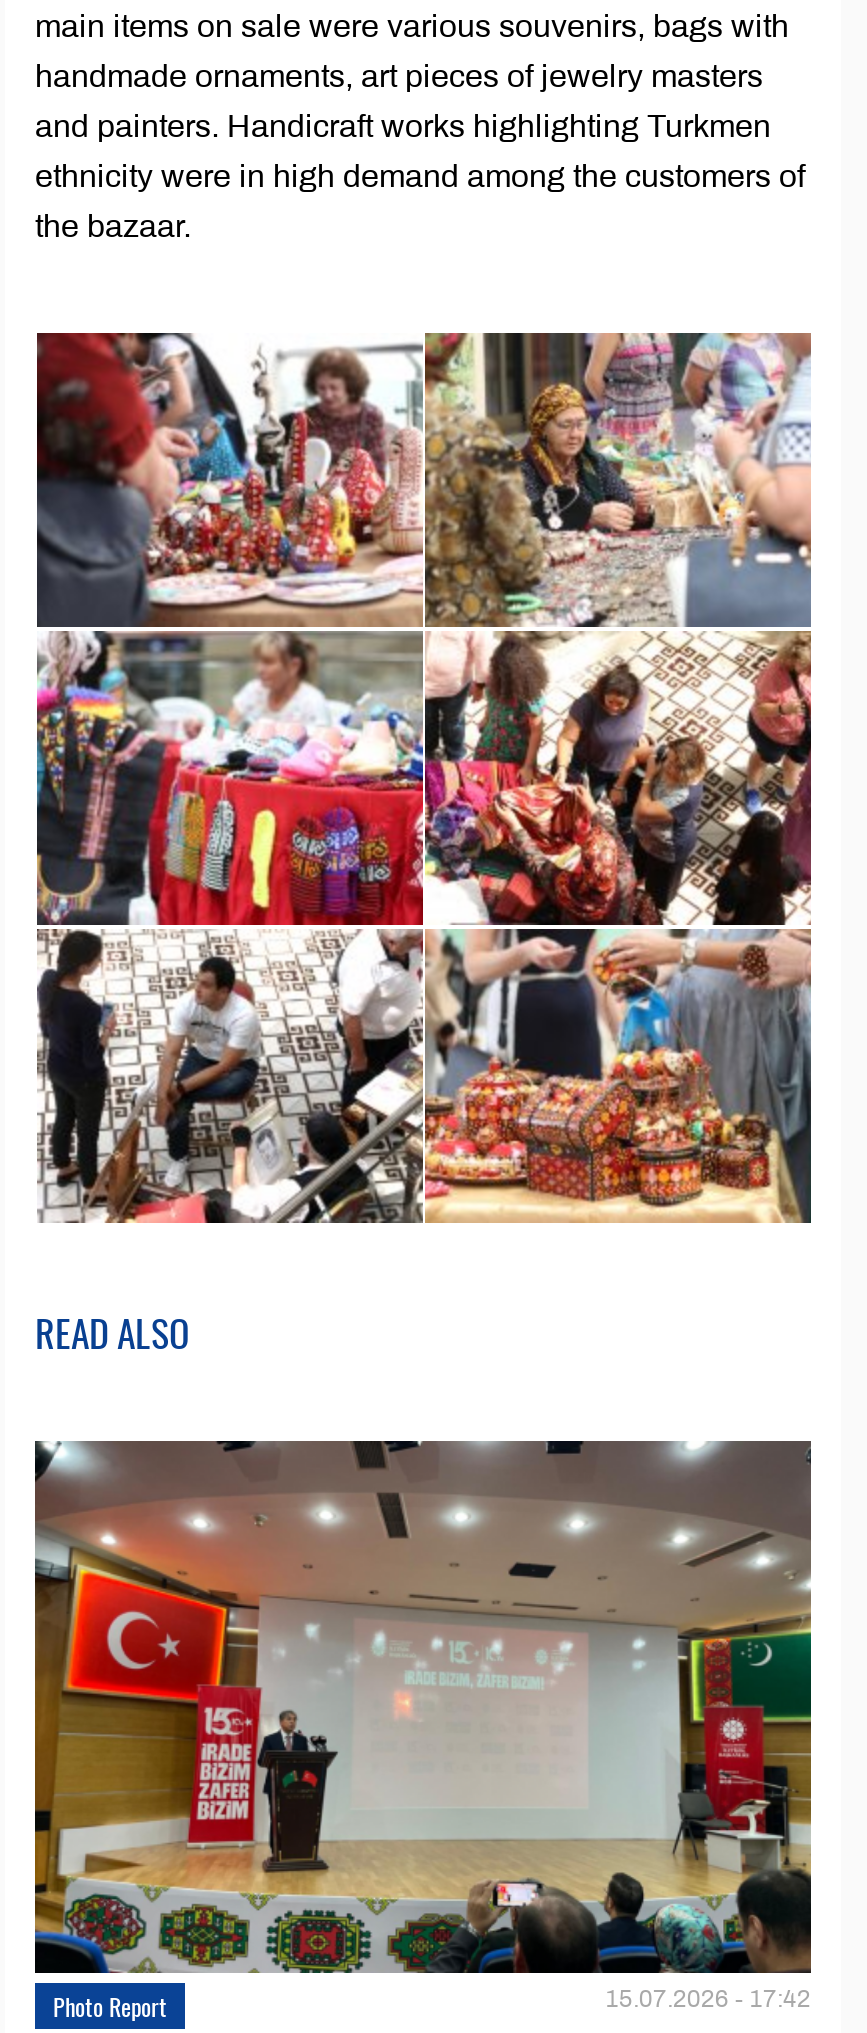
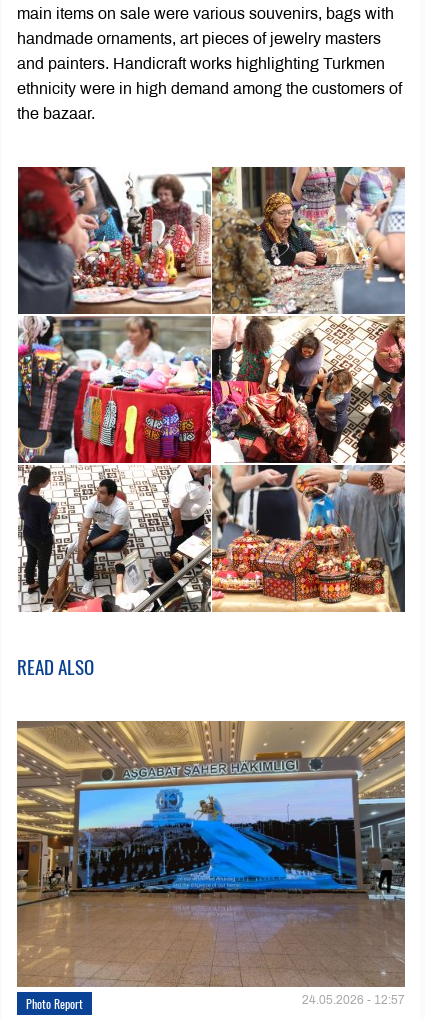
- [image]
- 15.07.2026 - 17:42
+ [image]
+ 24.05.2026 - 12:57
